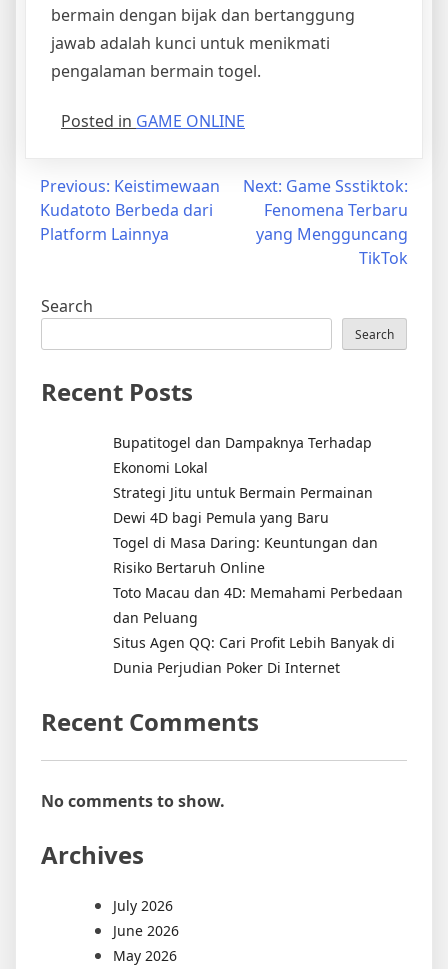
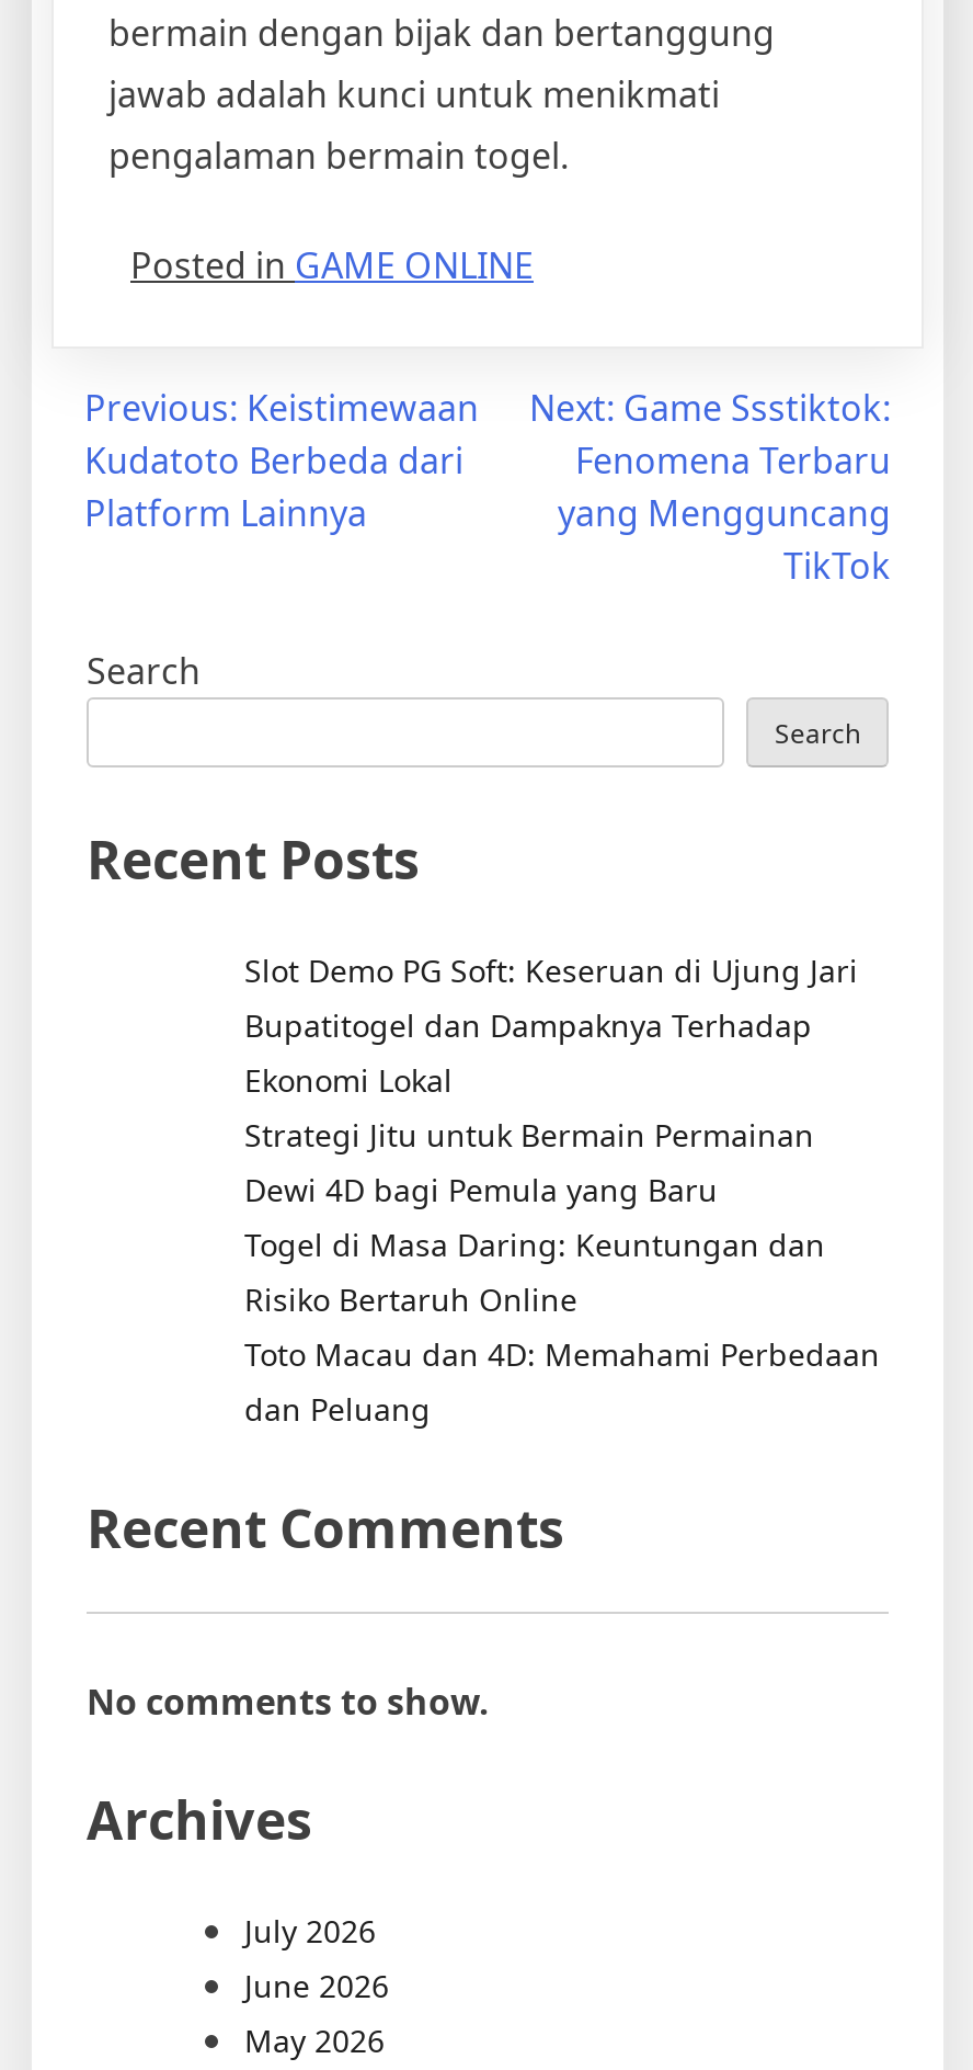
+ Slot Demo PG Soft: Keseruan di Ujung Jari

moved down: Bupatitogel dan Dampaknya Terhadap | Ekonomi Lokal | Strategi Jitu untuk Bermain Permainan | Dewi 4D bagi Pemula yang Baru | Togel di Masa Daring: Keuntungan dan | Risiko Bertaruh Online | Toto Macau dan 4D: Memahami Perbedaan | dan Peluang

- Situs Agen QQ: Cari Profit Lebih Banyak di
- Dunia Perjudian Poker Di Internet
